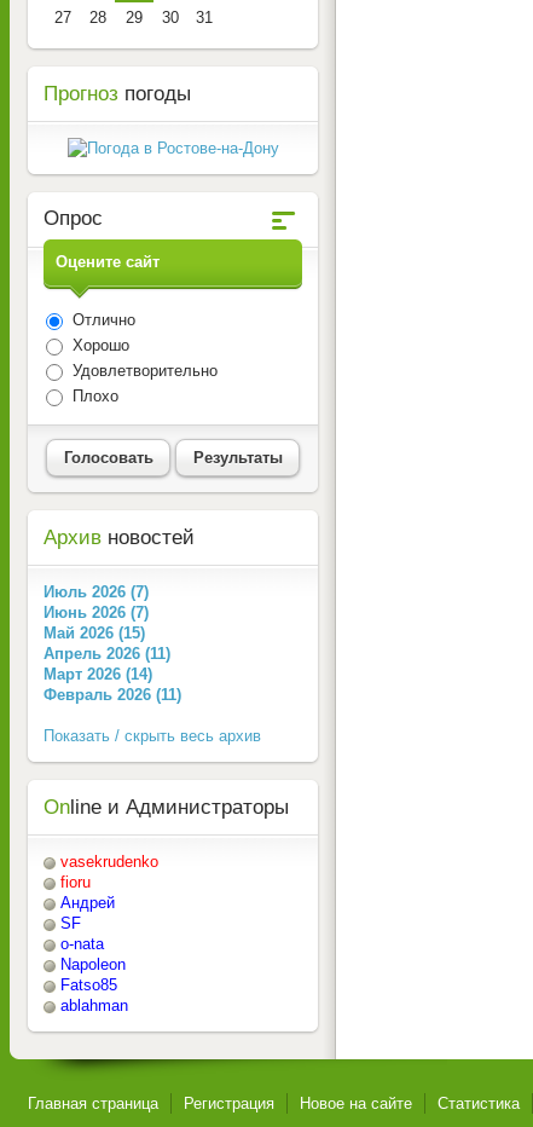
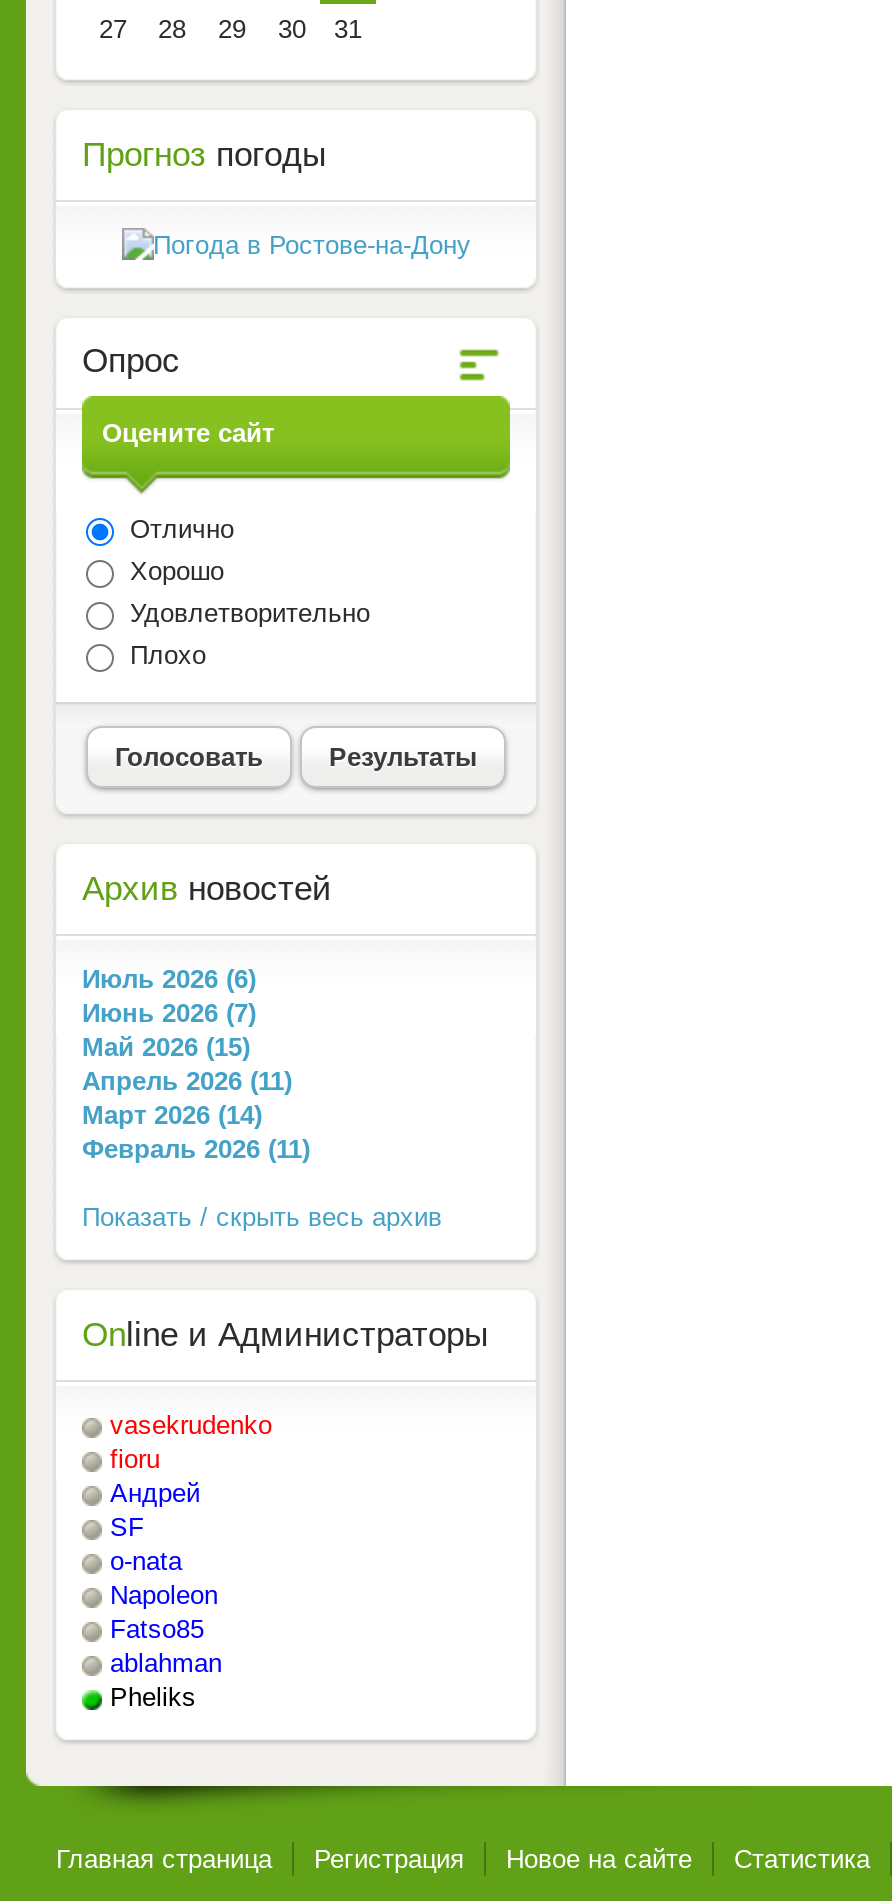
- Июль 2026 (7)
+ Июль 2026 (6)

+ Pheliks
